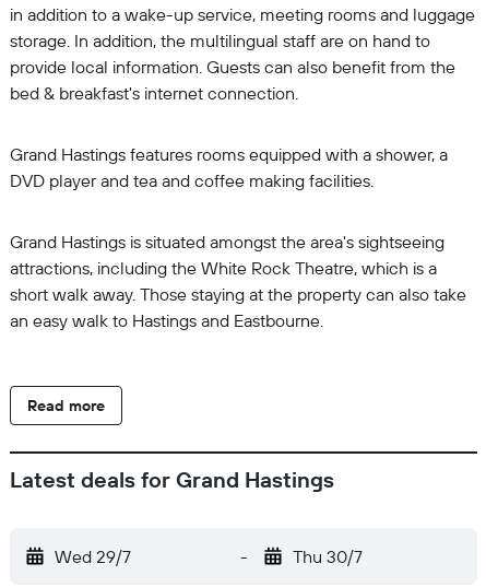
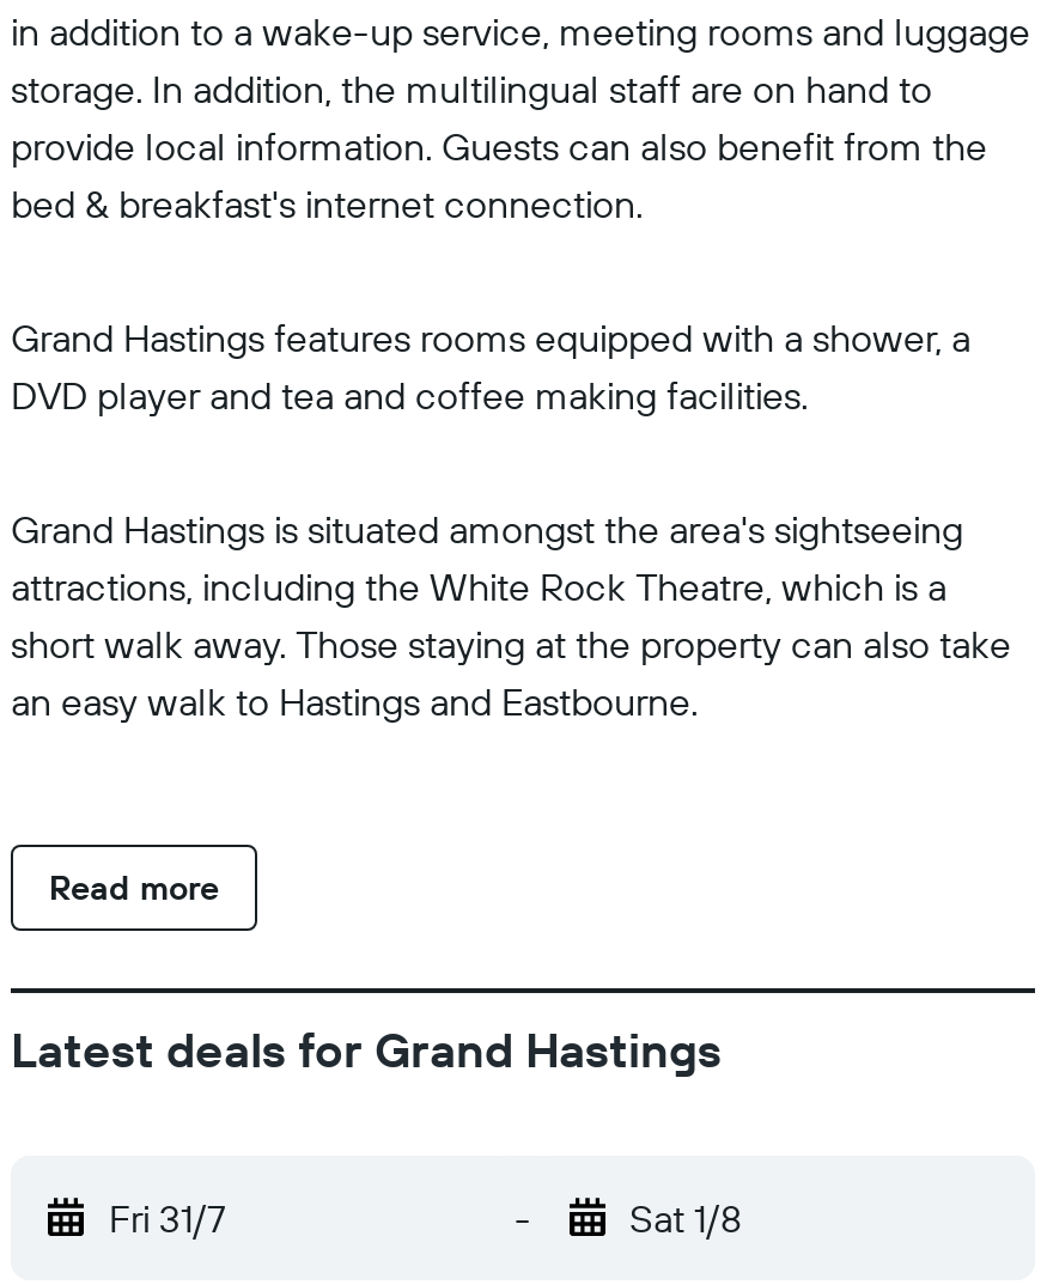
- Wed 29/7
+ Fri 31/7

- Thu 30/7
+ Sat 1/8
